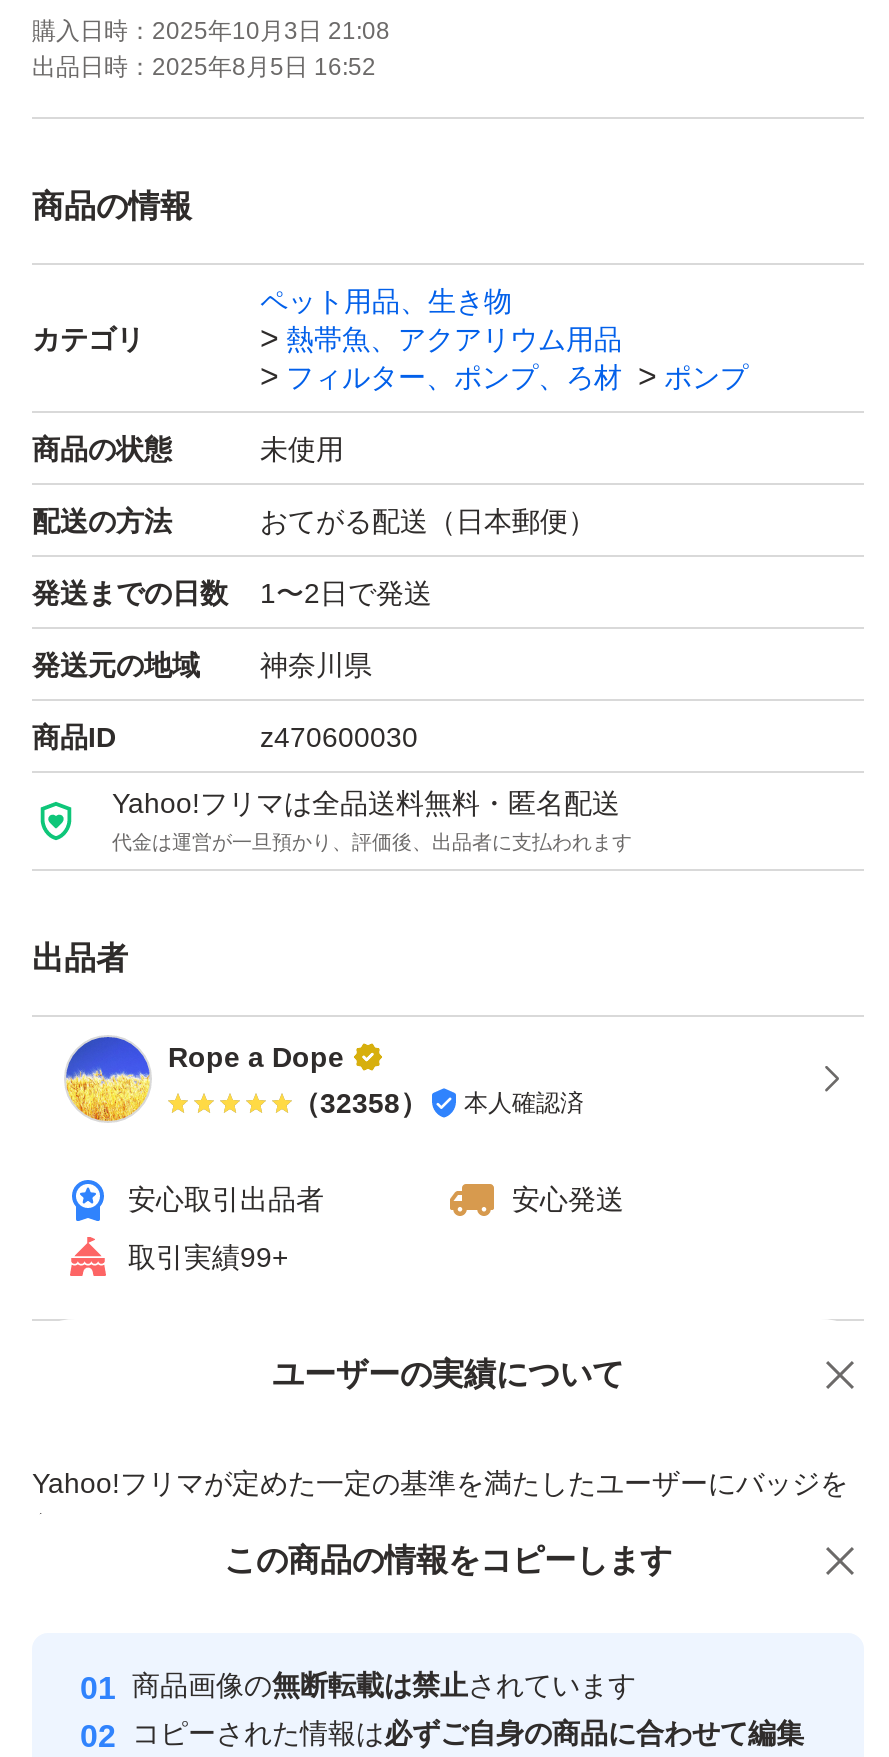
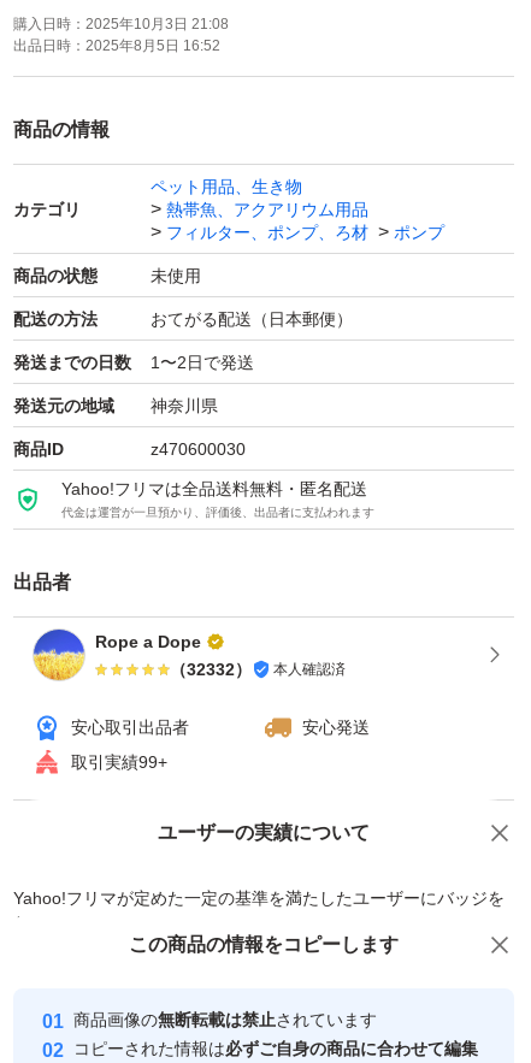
- （32358） 本人確認済
+ （32332） 本人確認済
